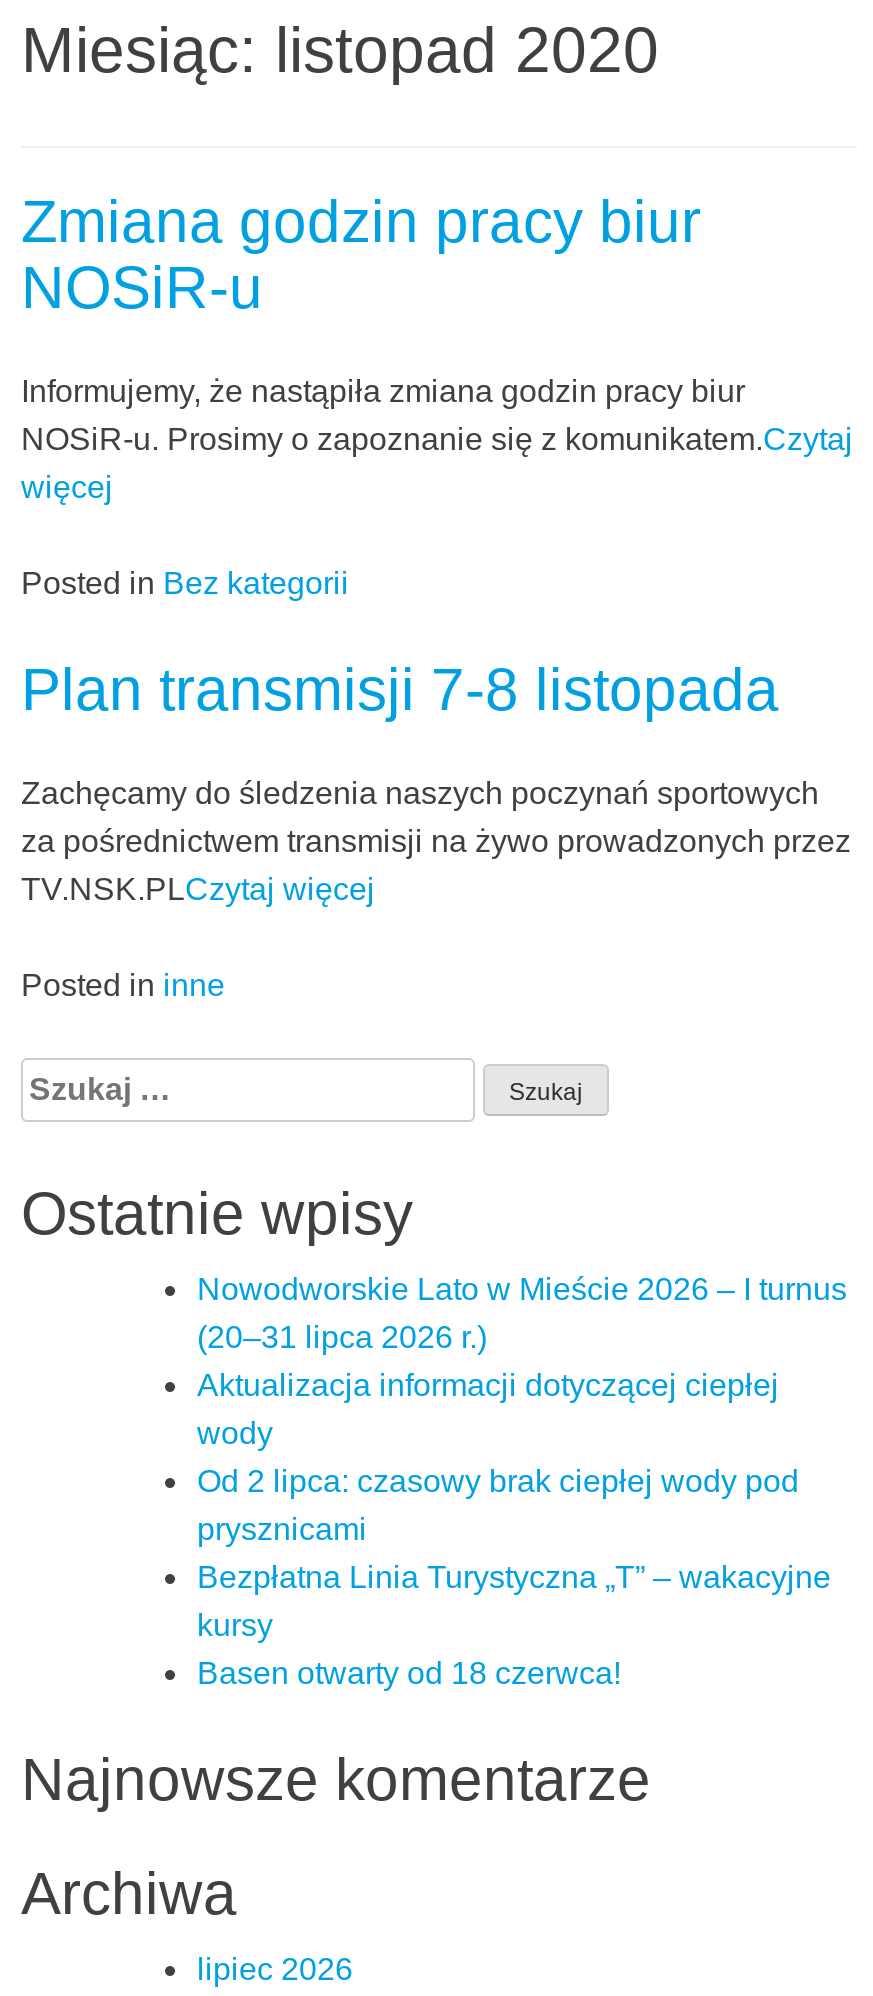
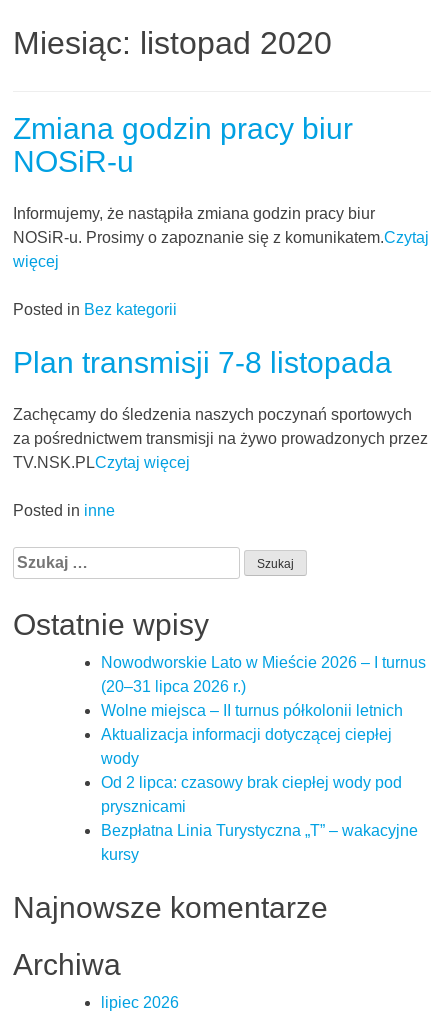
+ Wolne miejsca – II turnus półkolonii letnich

moved down: Aktualizacja informacji dotyczącej ciepłej | wody | Od 2 lipca: czasowy brak ciepłej wody pod | prysznicami | Bezpłatna Linia Turystyczna „T” – wakacyjne | kursy

- Basen otwarty od 18 czerwca!
